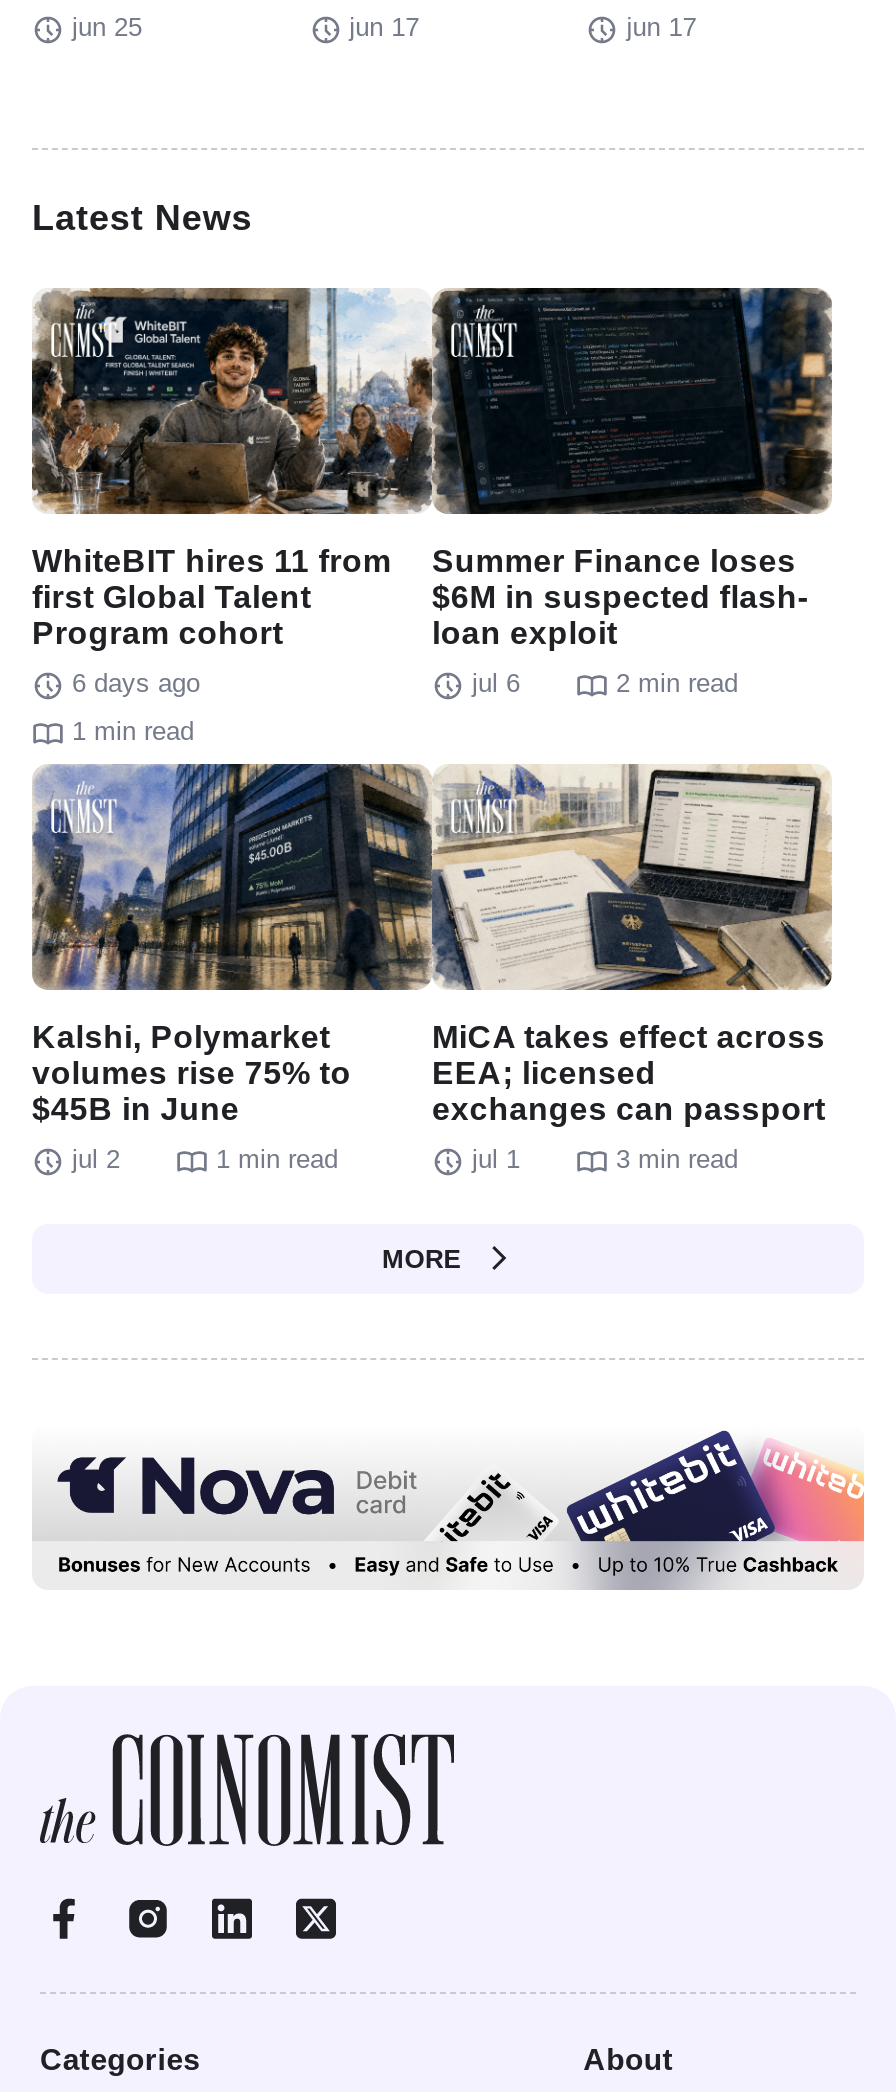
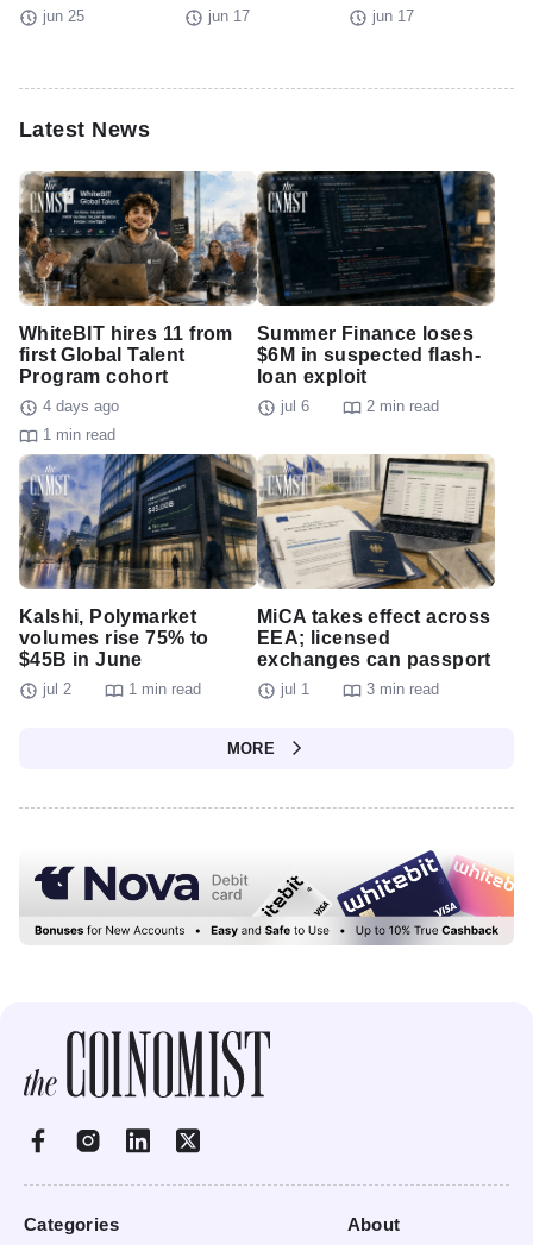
- 6 days ago
+ 4 days ago
